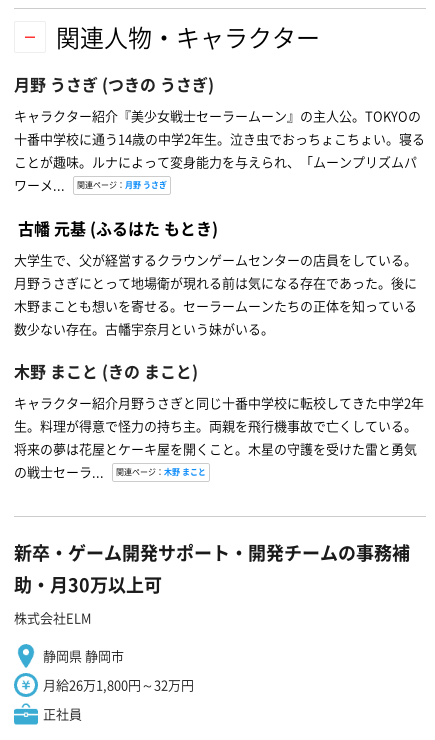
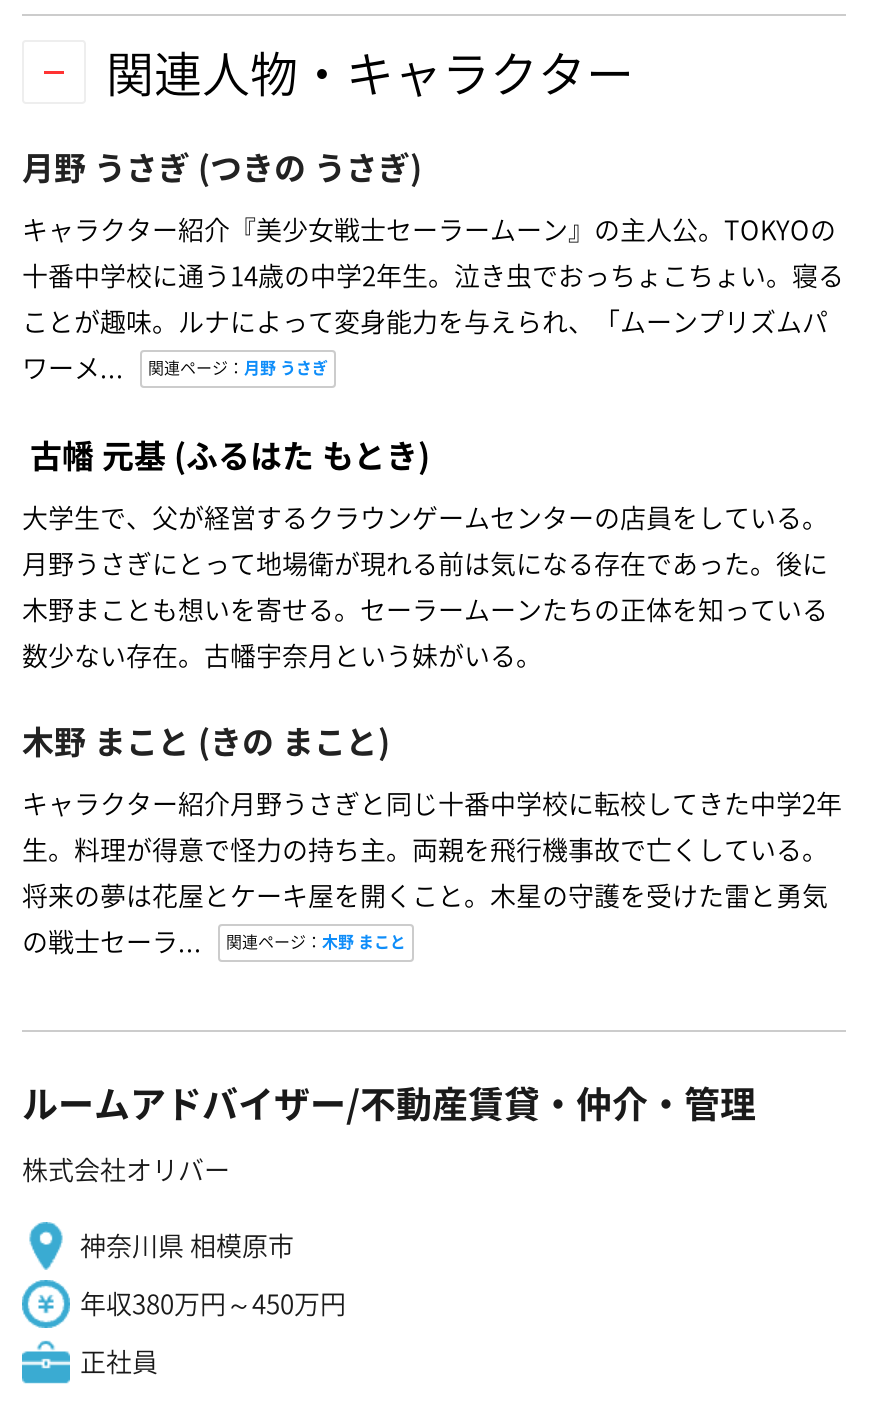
- 新卒・ゲーム開発サポート・開発チームの事務補
- 助・月30万以上可
- 株式会社ELM
+ ルームアドバイザー/不動産賃貸・仲介・管理
+ 株式会社オリバー

- 静岡県 静岡市
+ 神奈川県 相模原市

- 月給26万1,800円～32万円
+ 年収380万円～450万円
